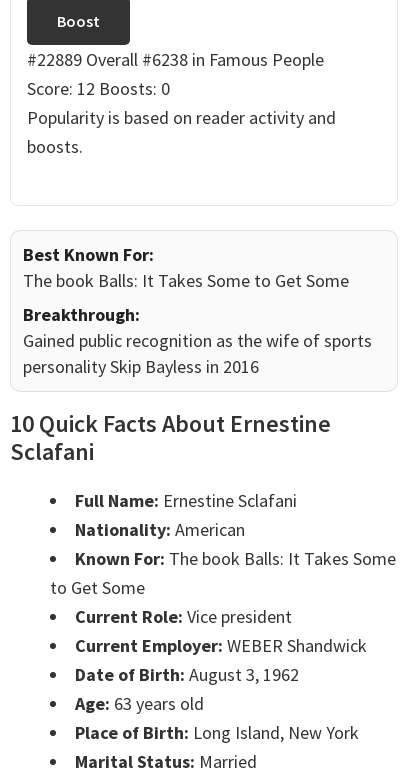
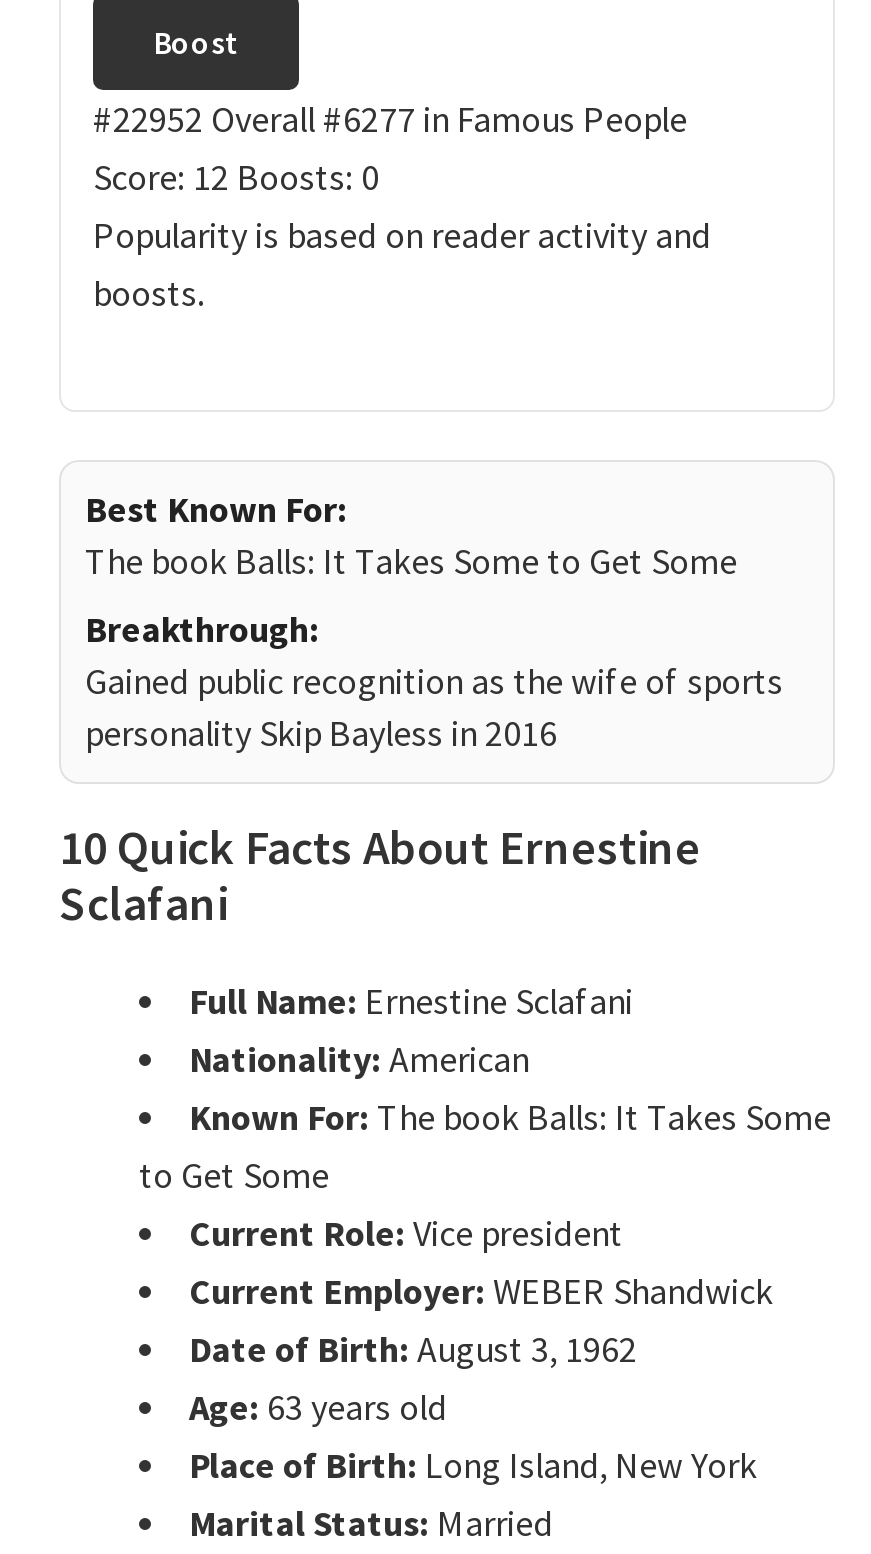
- #22889 Overall #6238 in Famous People
+ #22952 Overall #6277 in Famous People
